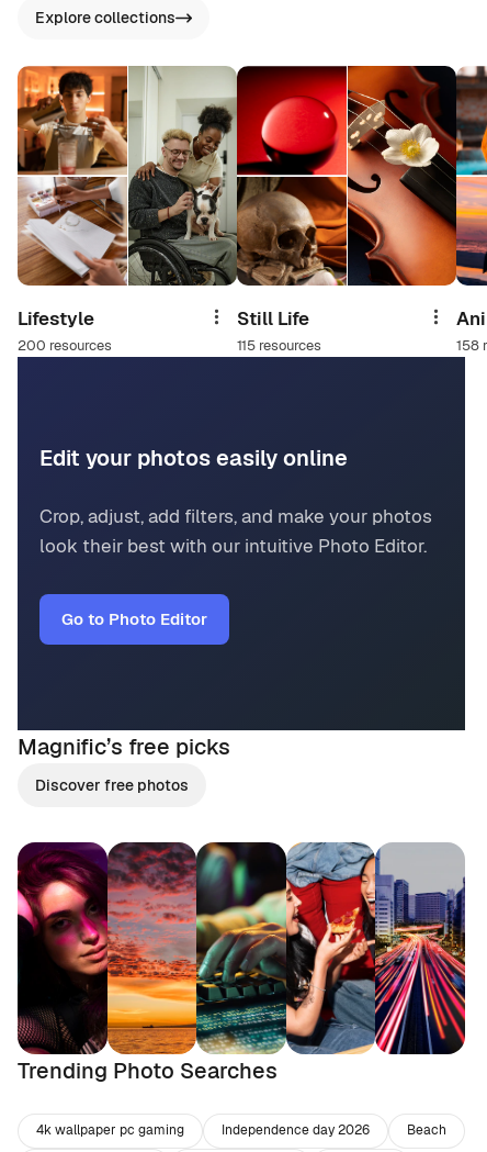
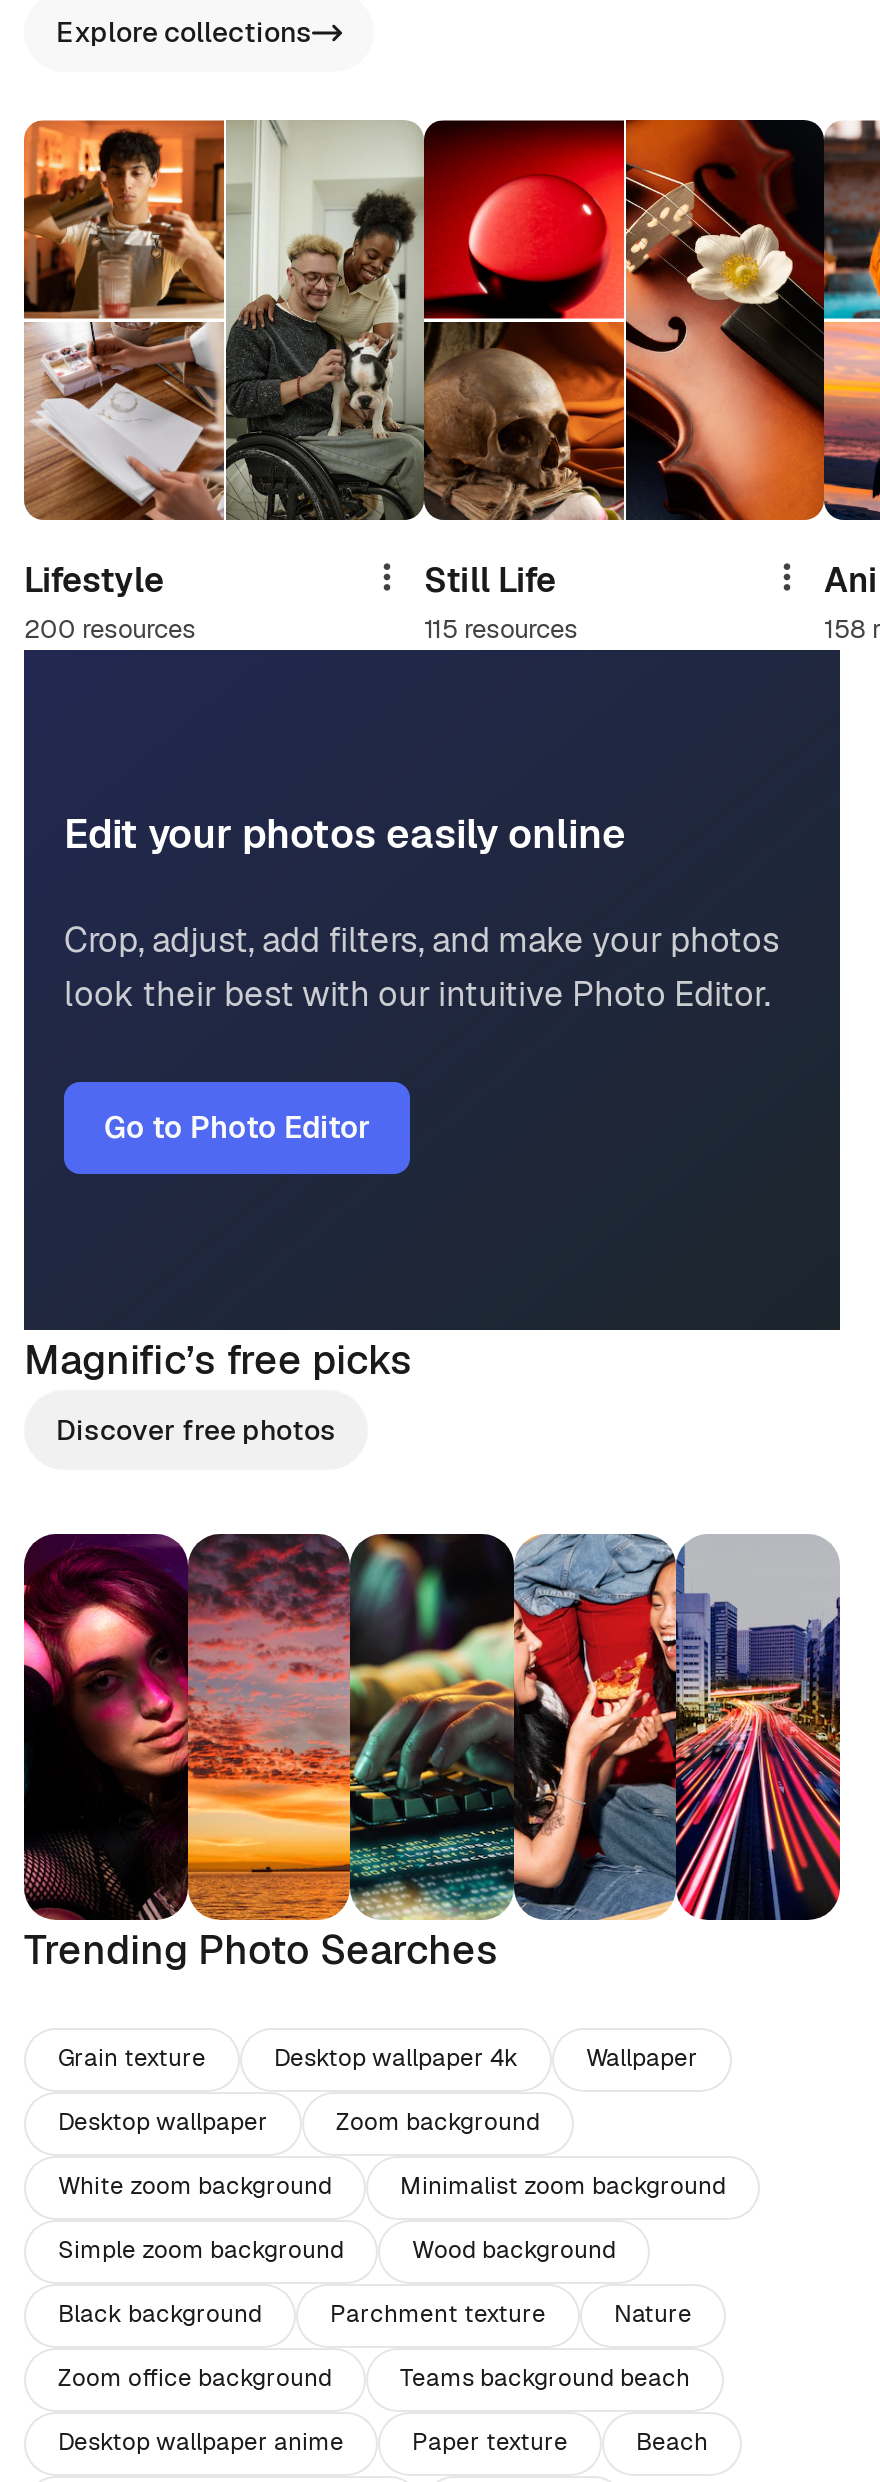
- 4k wallpaper pc gaming
- Independence day 2026
+ Grain texture
+ Desktop wallpaper 4k
+ Wallpaper
+ Desktop wallpaper
+ Zoom background
+ White zoom background
+ Minimalist zoom background
+ Simple zoom background
+ Wood background
+ Black background
+ Parchment texture
+ Nature
+ Zoom office background
+ Teams background beach
+ Desktop wallpaper anime
+ Paper texture
